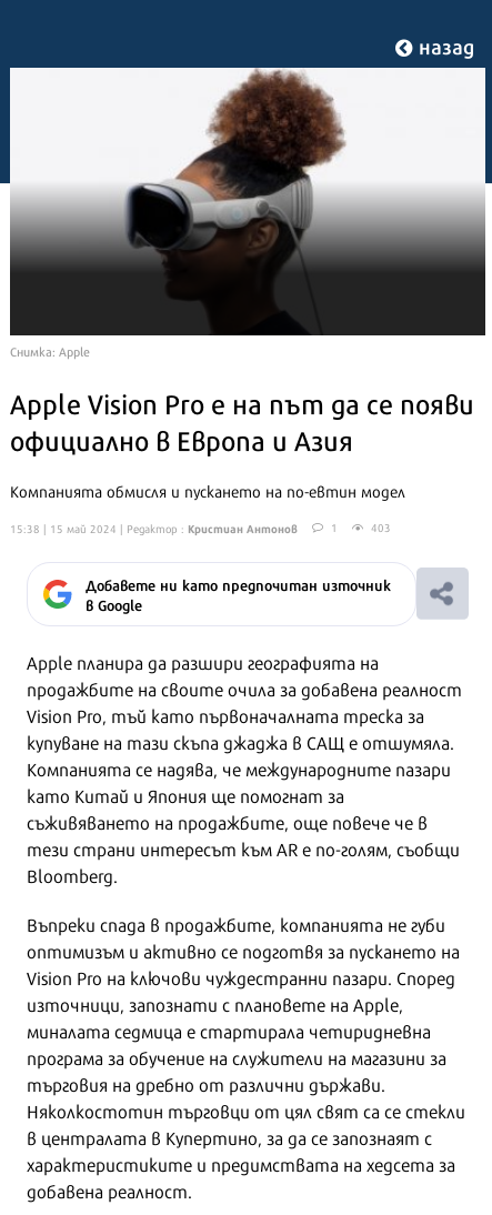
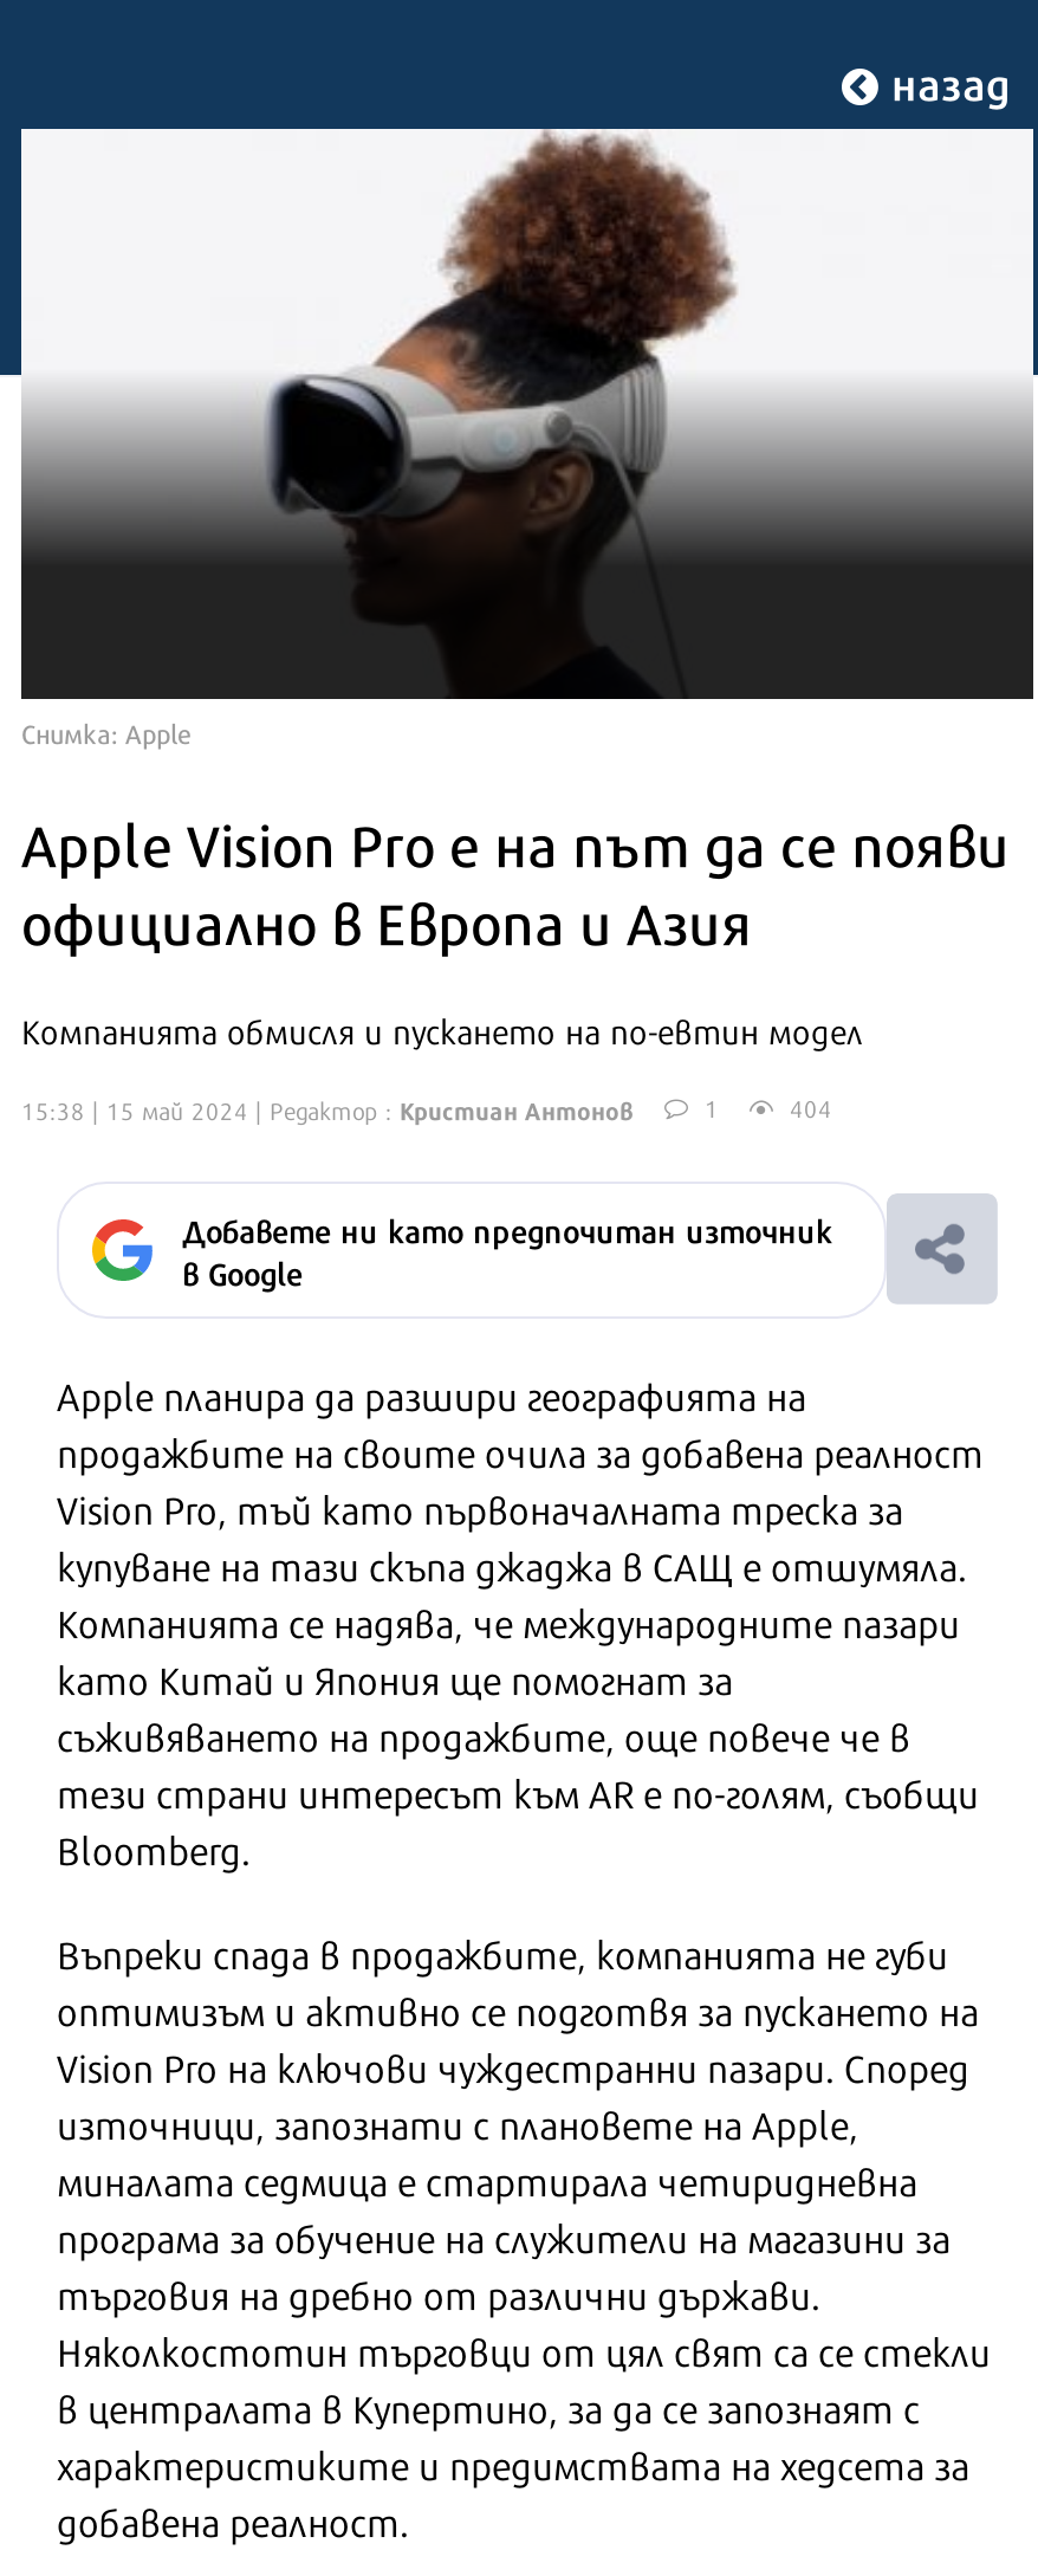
- 403
+ 404
